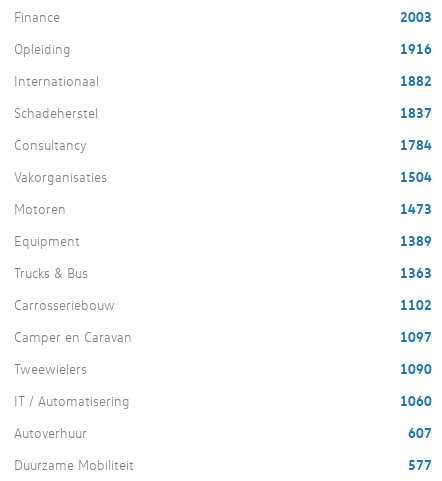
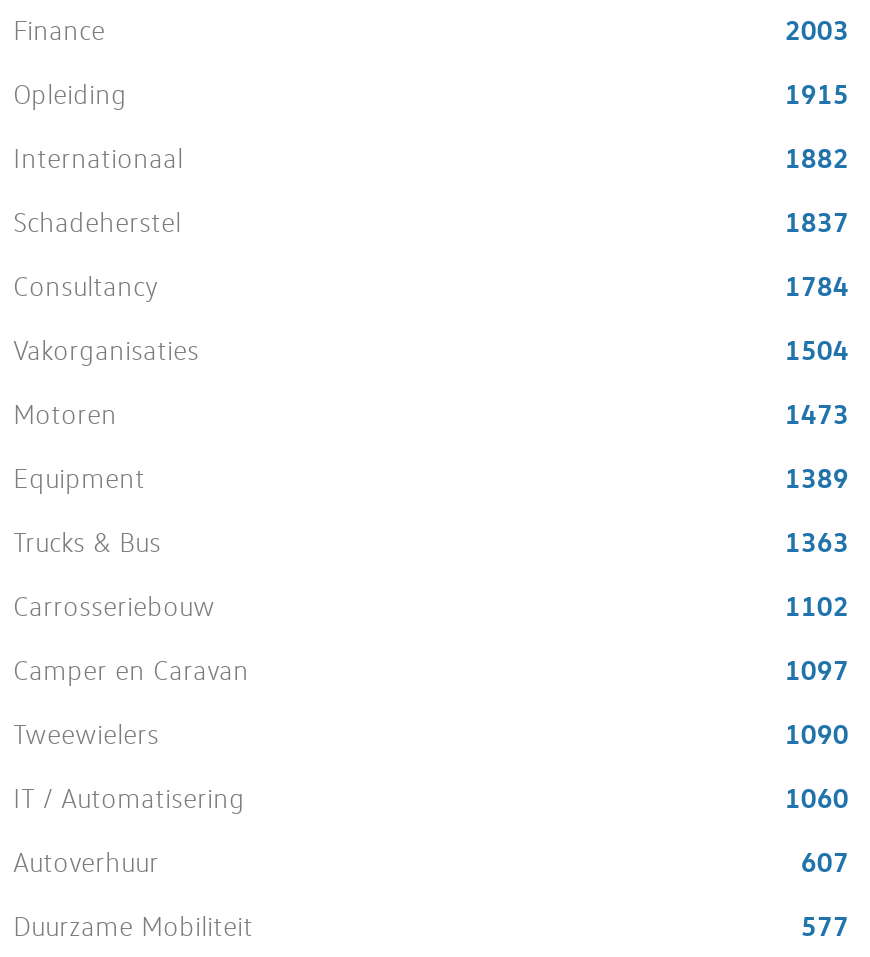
- 1916
+ 1915
